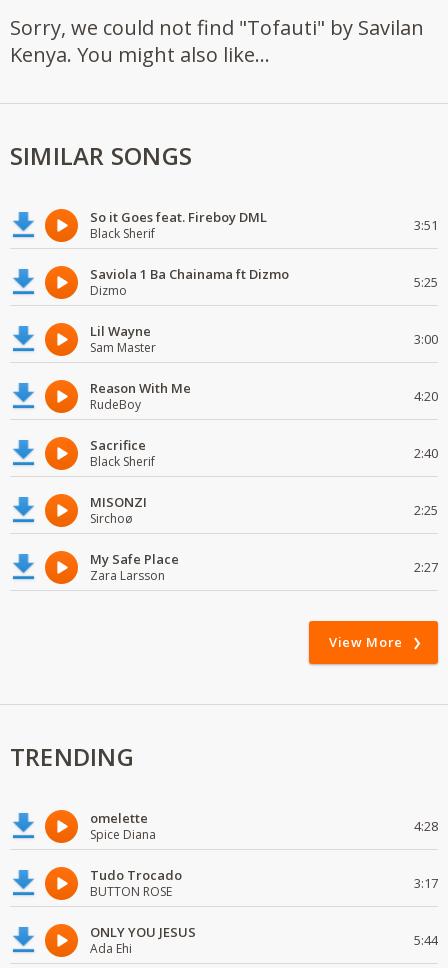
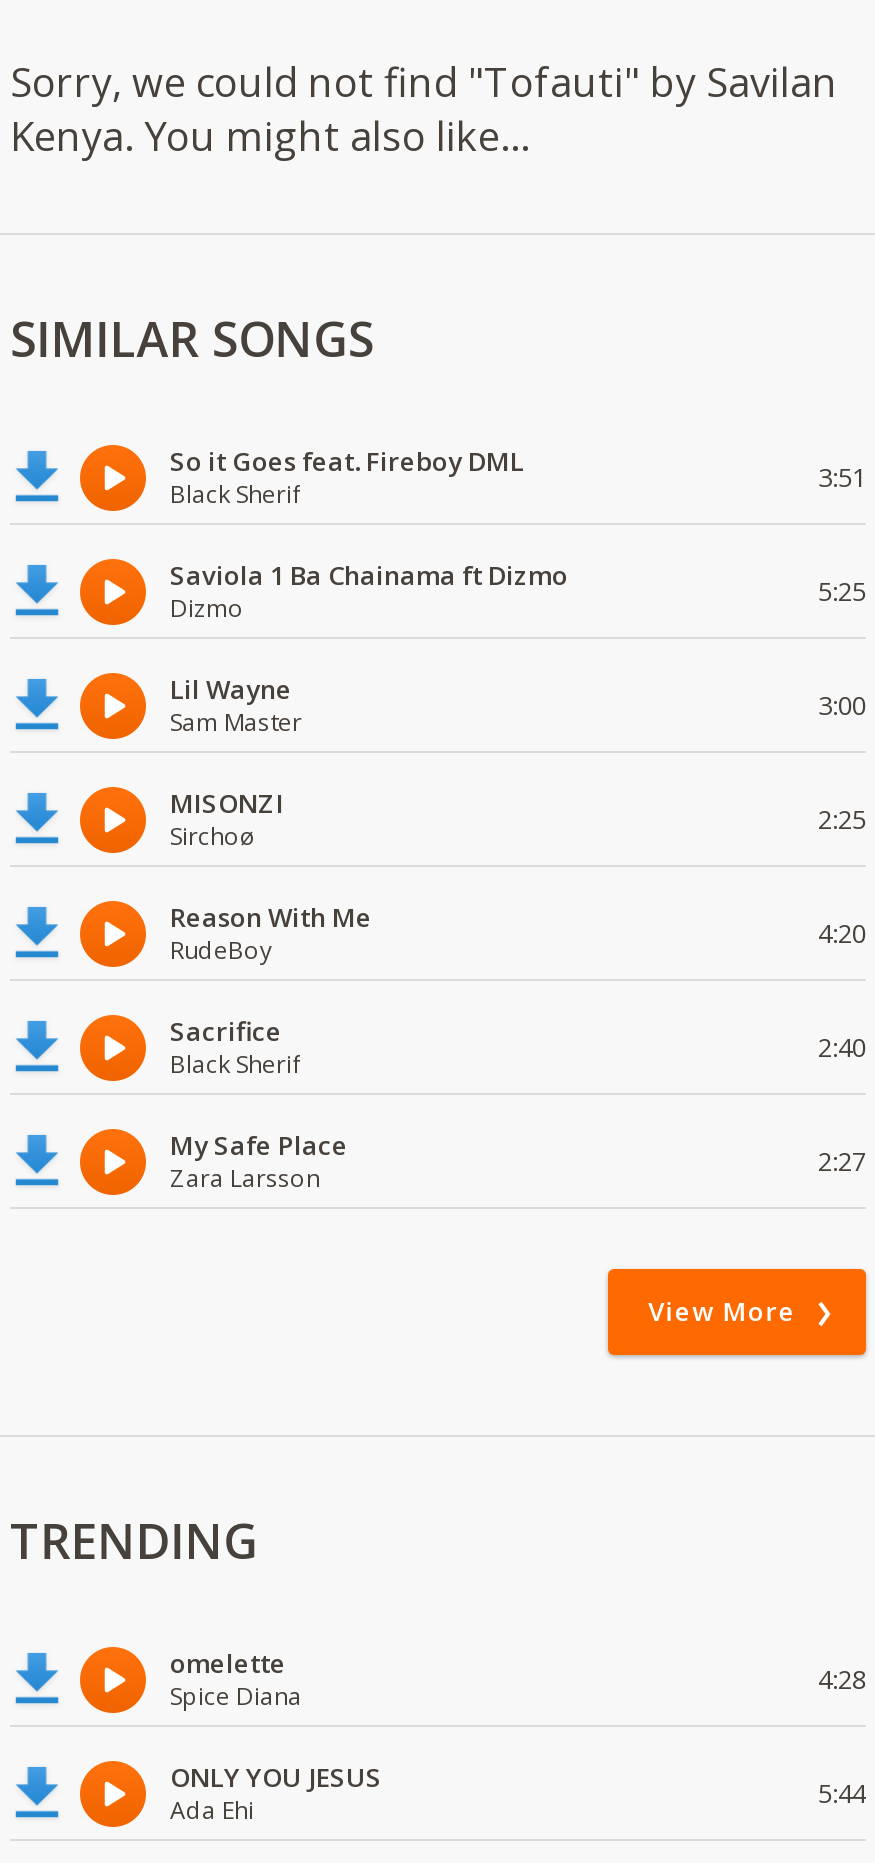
moved down: Reason With Me | RudeBoy | 4:20 | Sacrifice | Black Sherif | 2:40

moved up: MISONZI | Sirchoø | 2:25

- Tudo Trocado
- BUTTON ROSE
- 3:17
